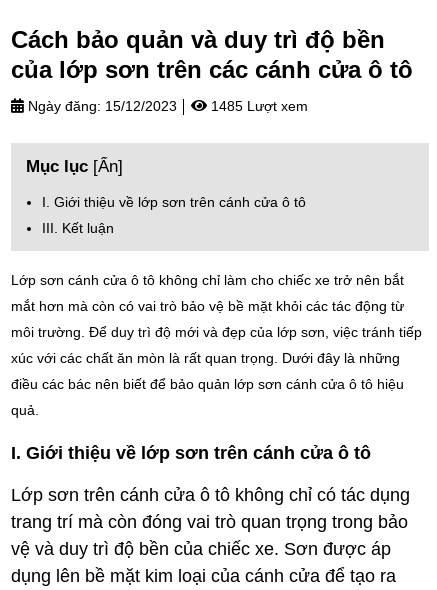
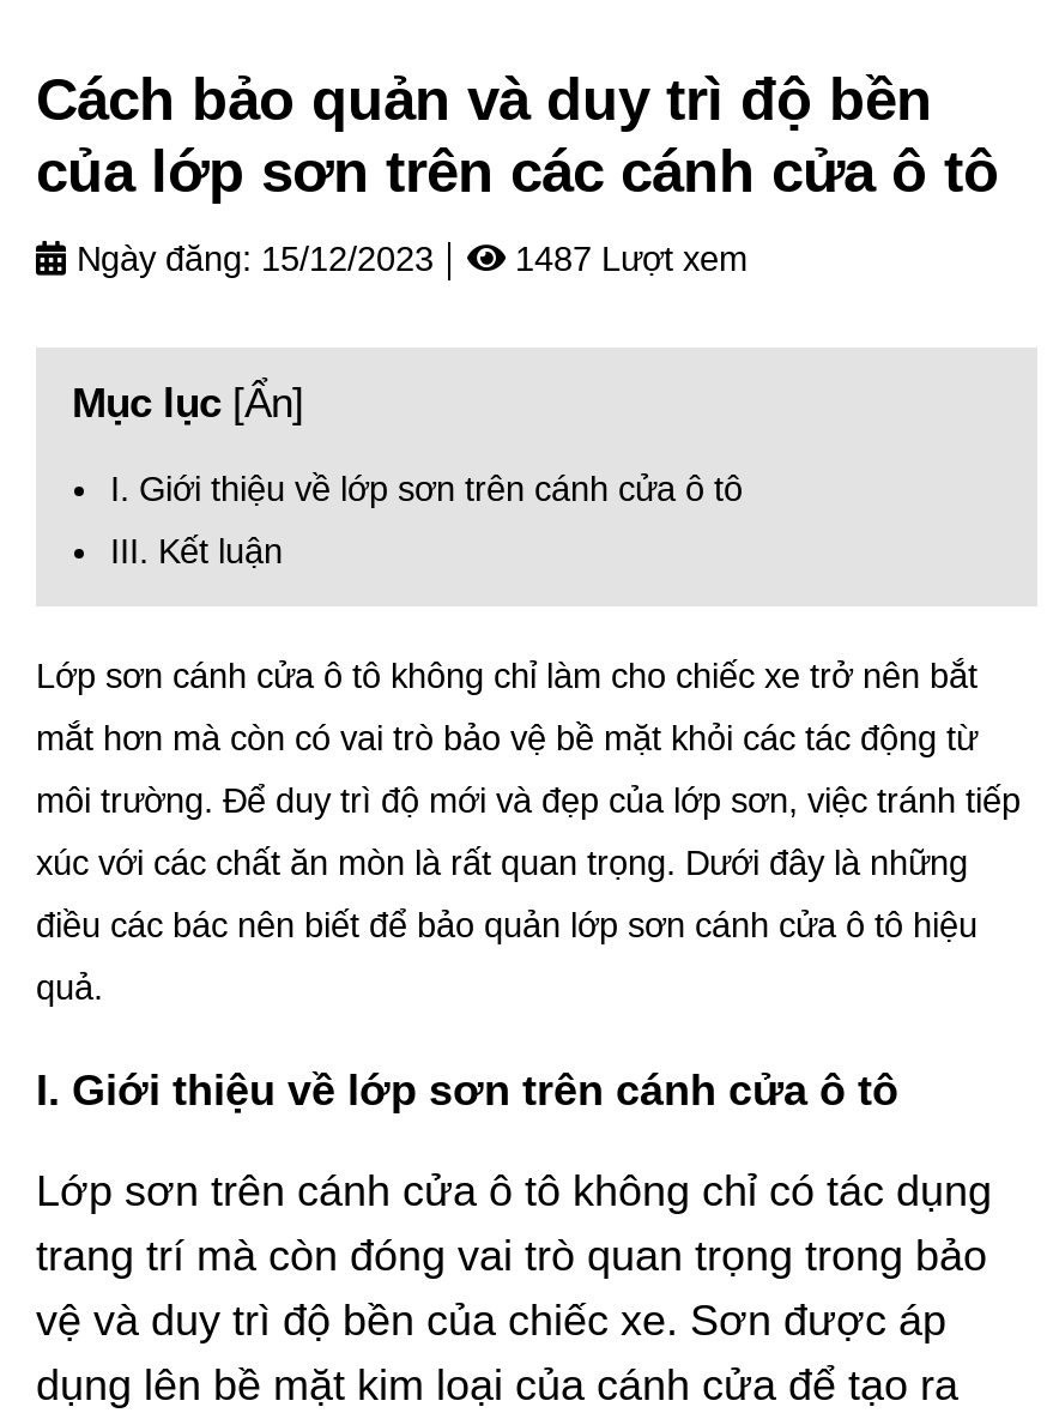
- Ngày đăng: 15/12/2023 1485 Lượt xem
+ Ngày đăng: 15/12/2023 1487 Lượt xem
